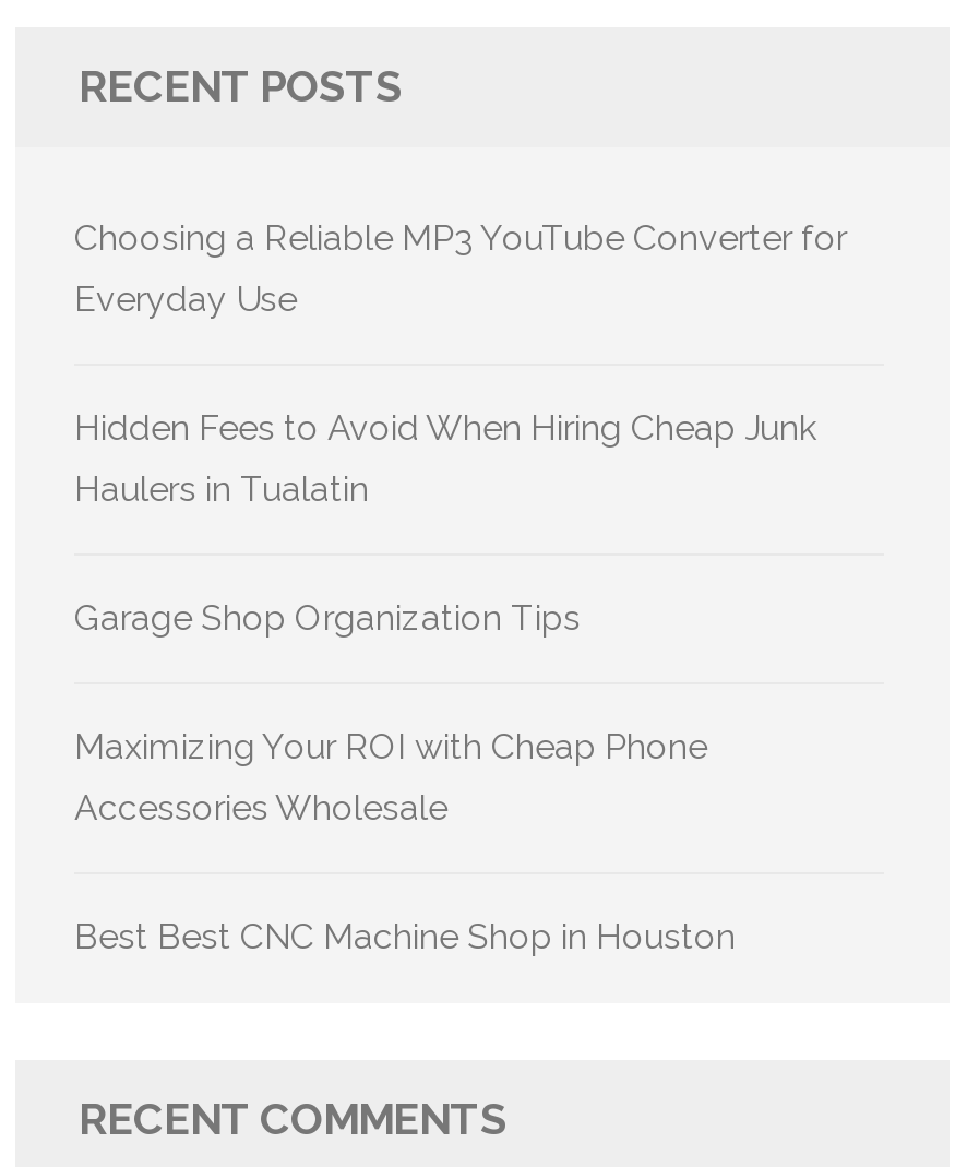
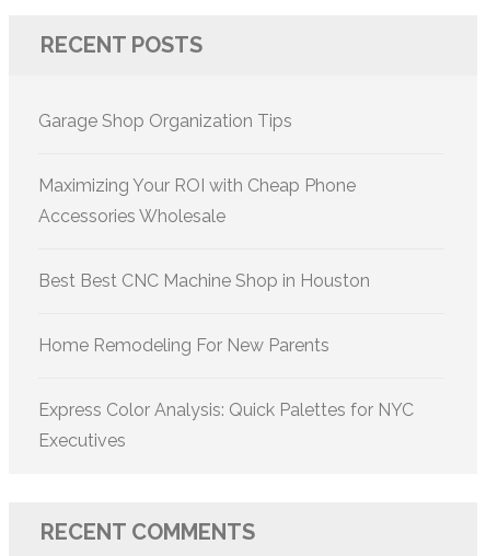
- Choosing a Reliable MP3 YouTube Converter for
- Everyday Use
- Hidden Fees to Avoid When Hiring Cheap Junk
- Haulers in Tualatin

moved up: Garage Shop Organization Tips | Maximizing Your ROI with Cheap Phone | Accessories Wholesale | Best Best CNC Machine Shop in Houston

+ Home Remodeling For New Parents
+ Express Color Analysis: Quick Palettes for NYC
+ Executives
